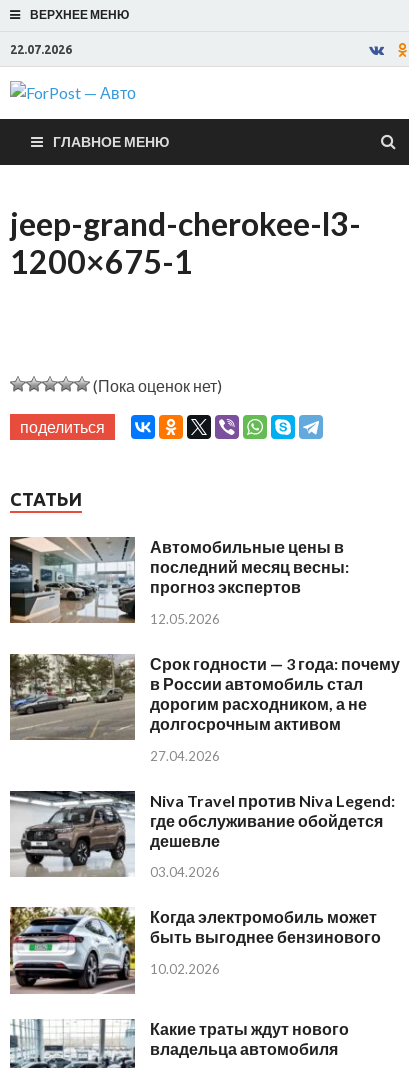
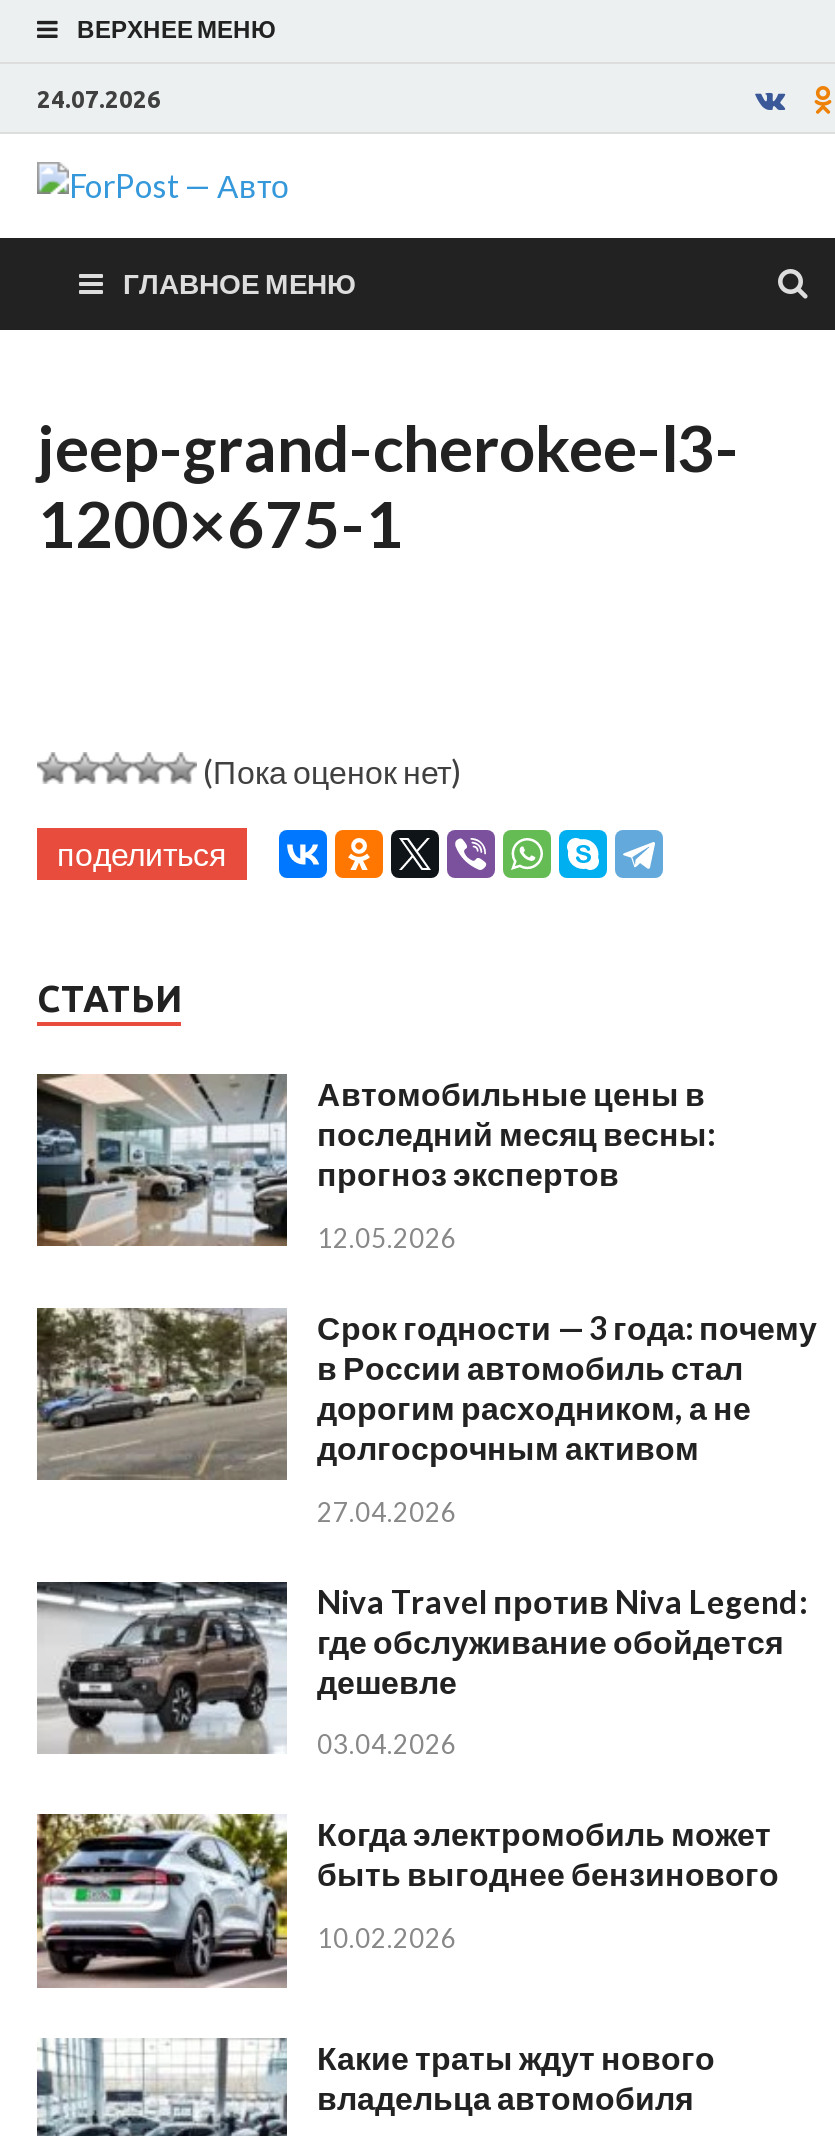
- 22.07.2026
+ 24.07.2026
